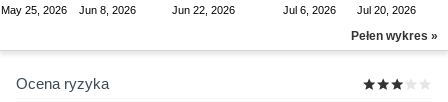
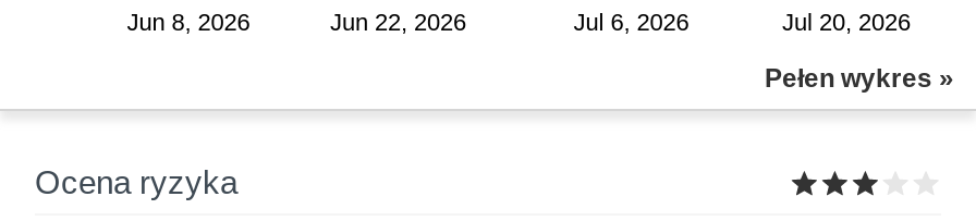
- May 25, 2026
